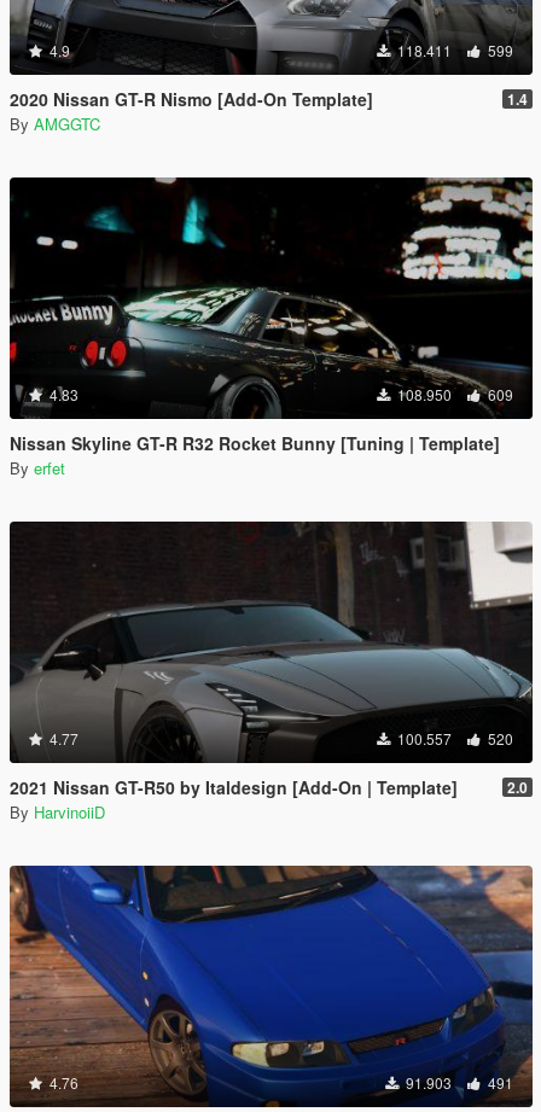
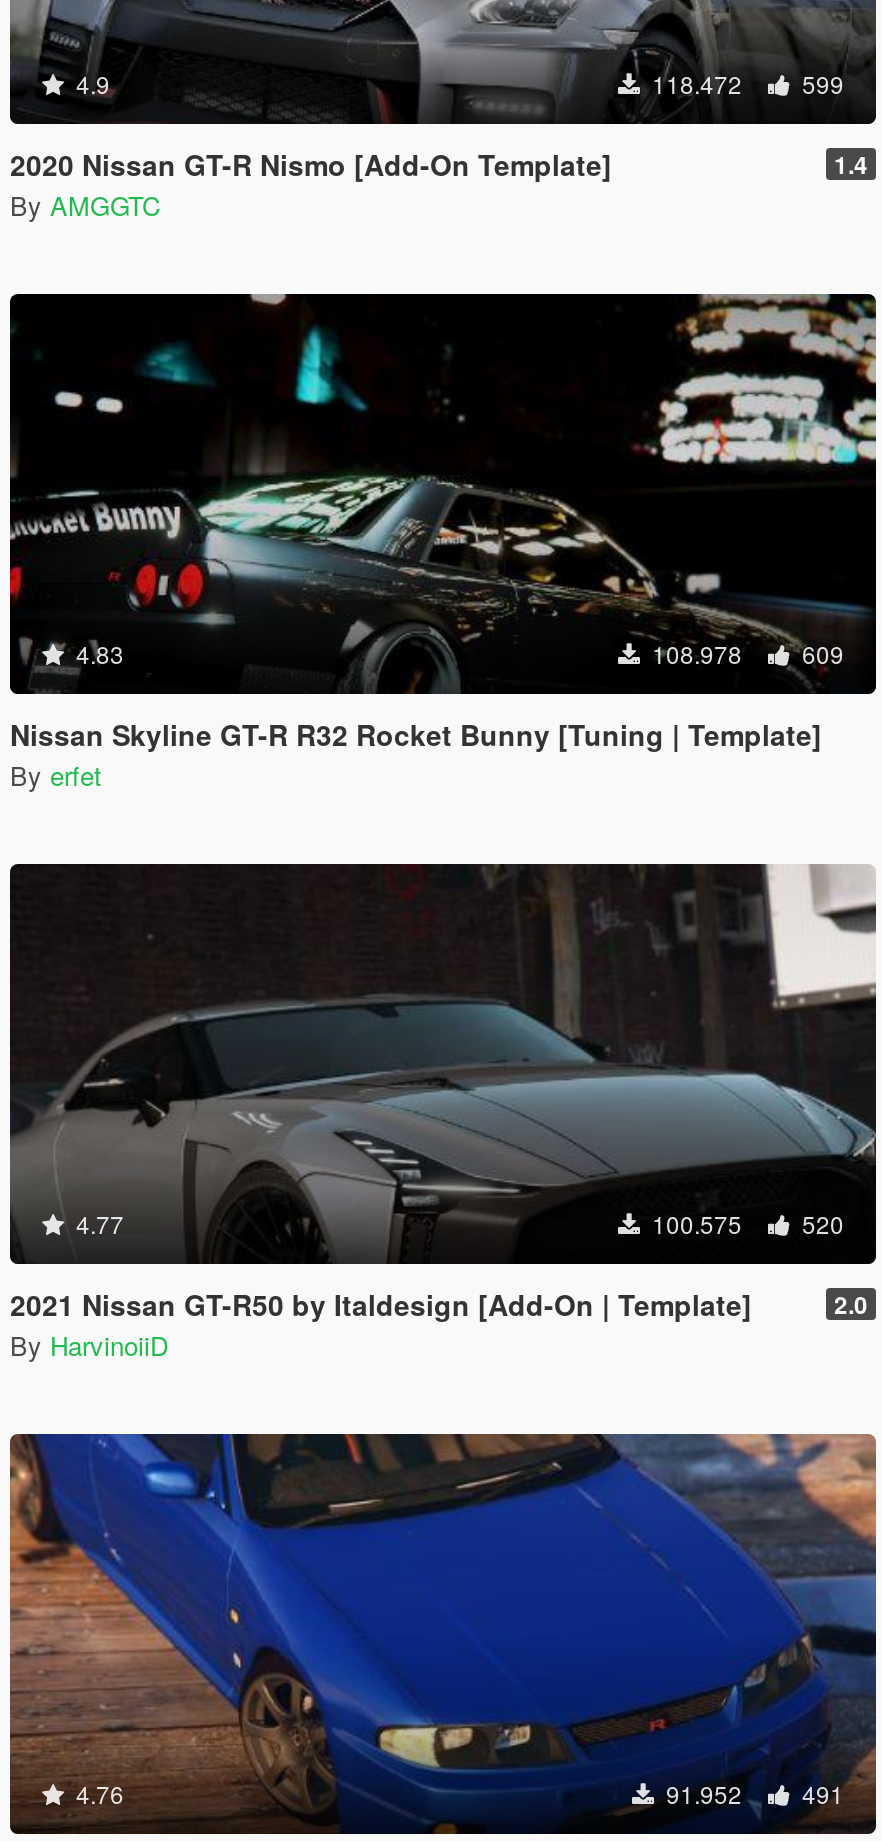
- 118.411 599
+ 118.472 599

- 108.950 609
+ 108.978 609

- 100.557 520
+ 100.575 520

- 91.903 491
+ 91.952 491
